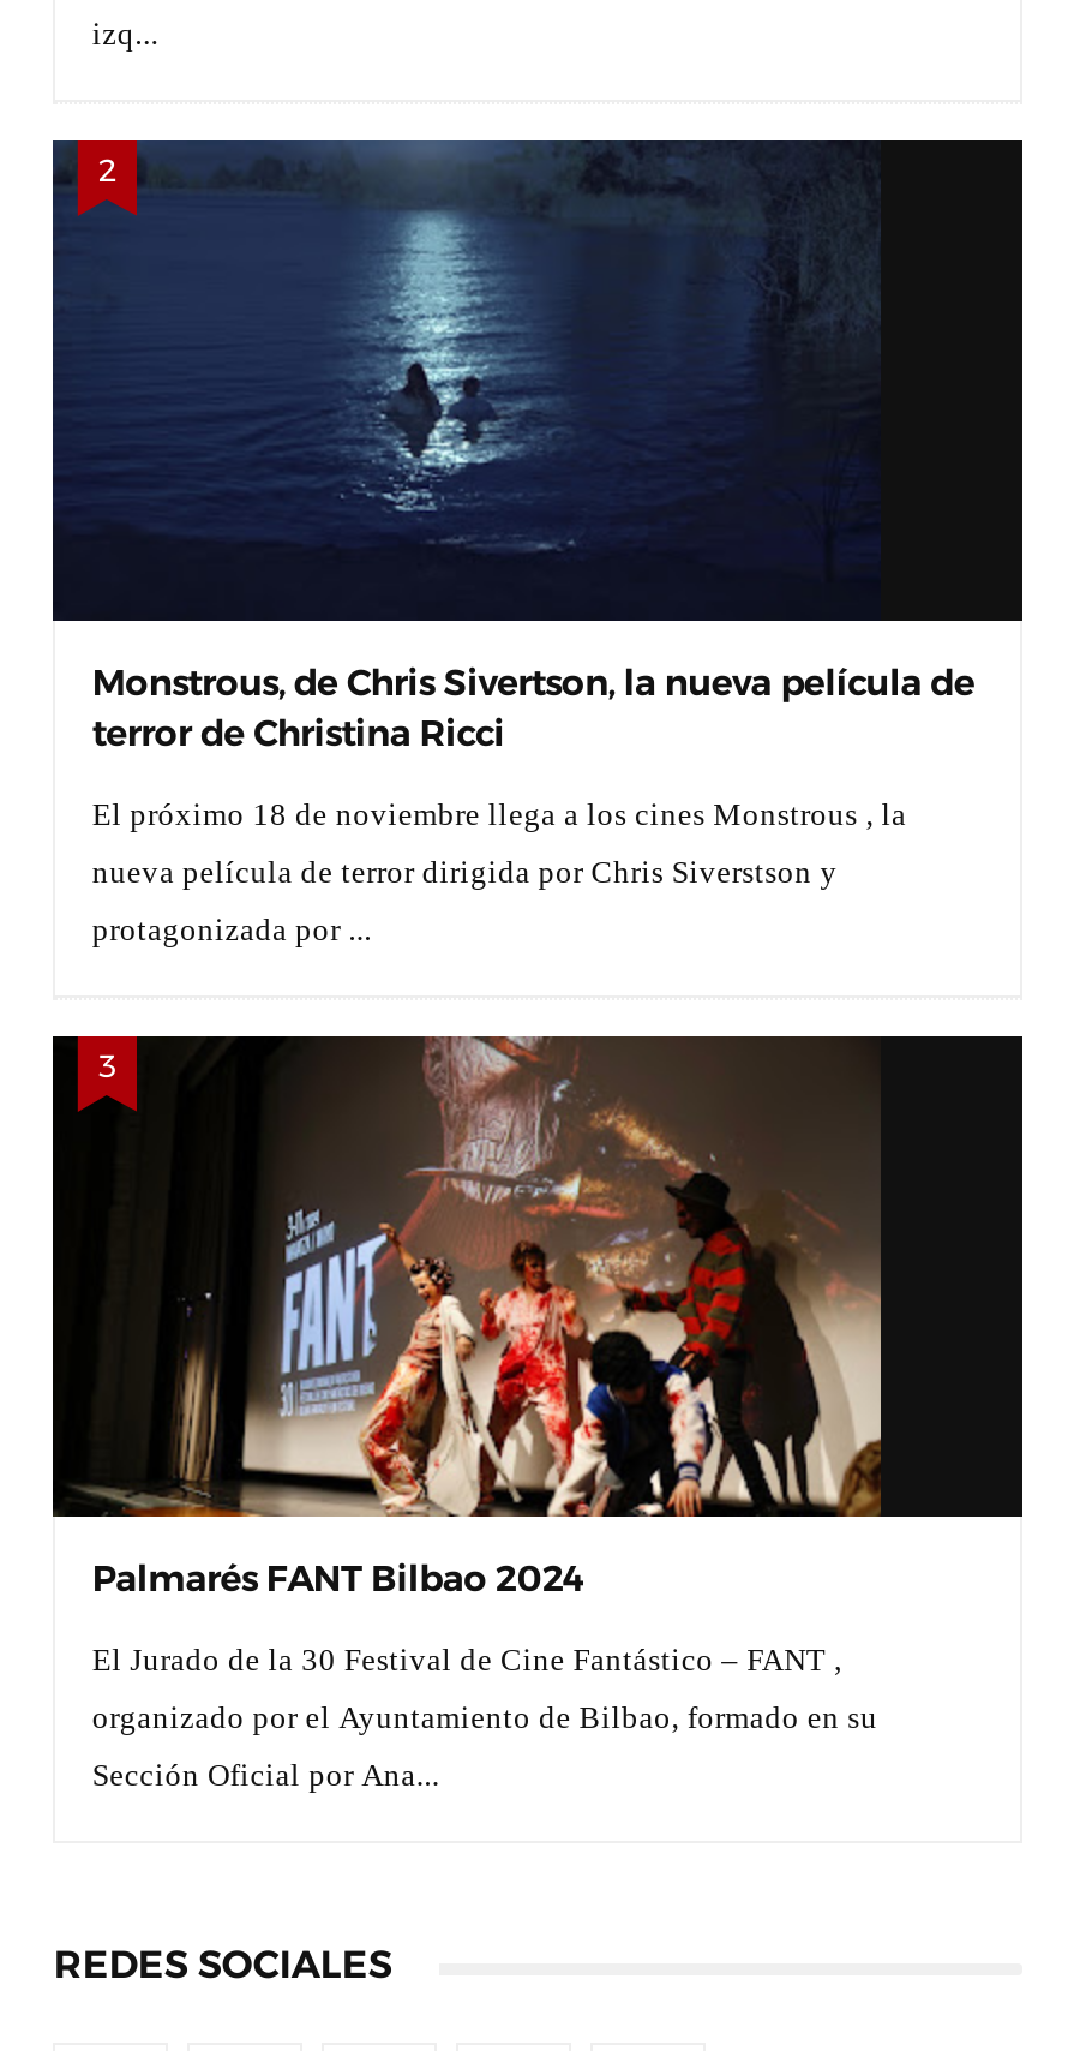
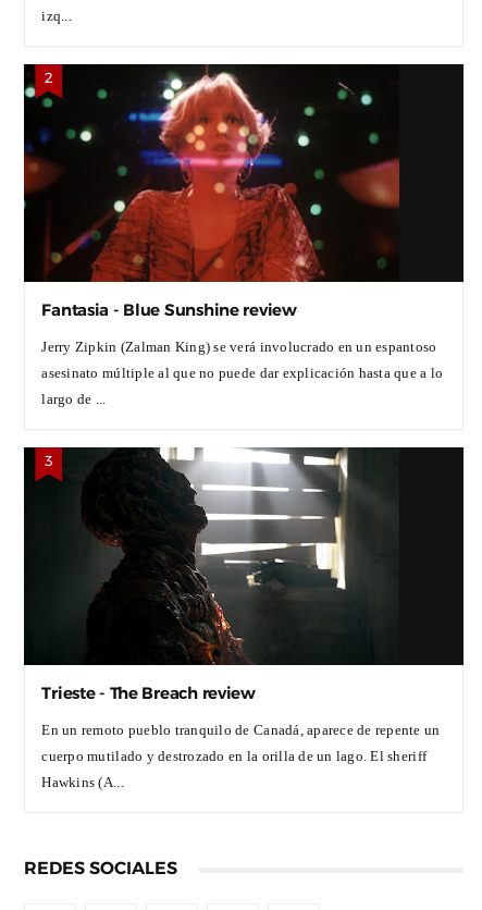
- [image]
- Monstrous, de Chris Sivertson, la nueva película de
- terror de Christina Ricci
+ [image]
+ Fantasia - Blue Sunshine review

- El próximo 18 de noviembre llega a los cines Monstrous , la
+ Jerry Zipkin (Zalman King) se verá involucrado en un espantoso

- nueva película de terror dirigida por Chris Siverstson y
+ asesinato múltiple al que no puede dar explicación hasta que a lo

- protagonizada por ...
+ largo de ...

- [image]
- Palmarés FANT Bilbao 2024
+ [image]
+ Trieste - The Breach review

- El Jurado de la 30 Festival de Cine Fantástico – FANT ,
+ En un remoto pueblo tranquilo de Canadá, aparece de repente un

- organizado por el Ayuntamiento de Bilbao, formado en su
+ cuerpo mutilado y destrozado en la orilla de un lago. El sheriff

- Sección Oficial por Ana...
+ Hawkins (A...
